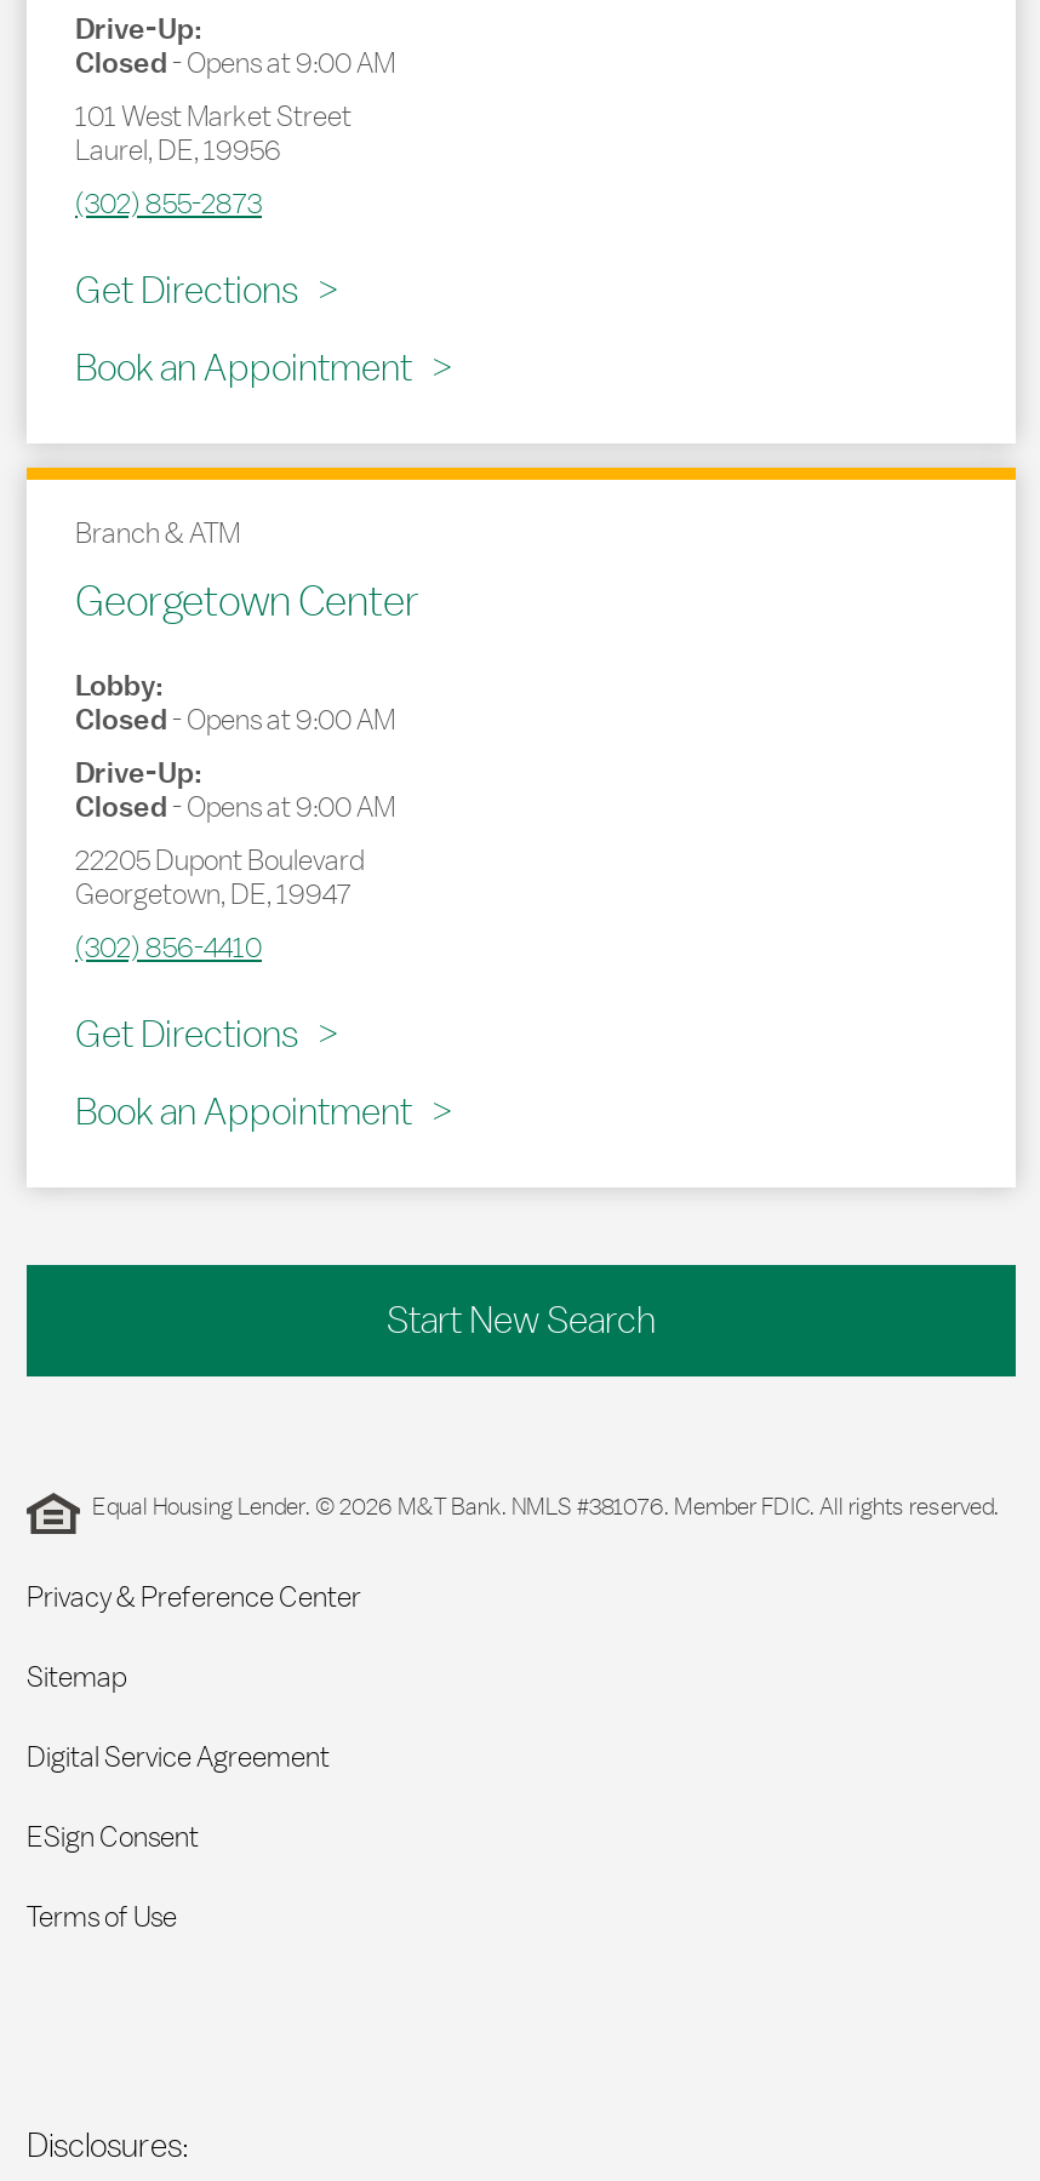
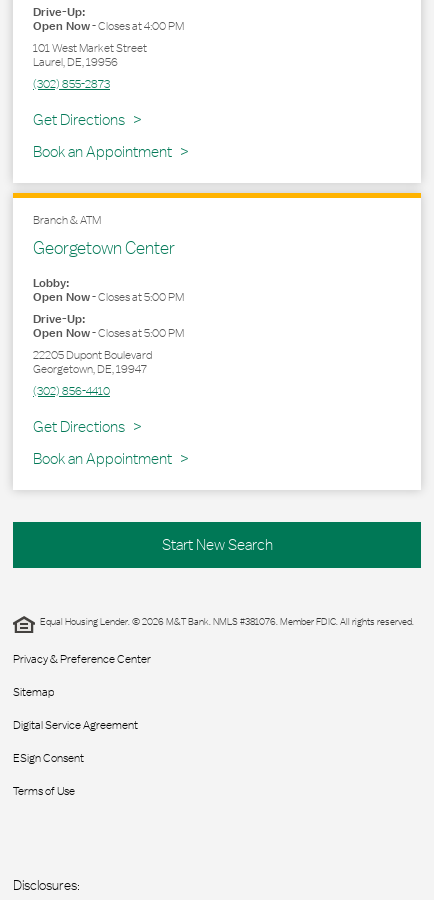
- Closed -Opens at 9:00 AM
+ Open Now -Closes at 4:00 PM

- Closed - Opens at 9:00 AM
+ Open Now - Closes at 5:00 PM

- Closed -Opens at 9:00 AM
+ Open Now -Closes at 5:00 PM
